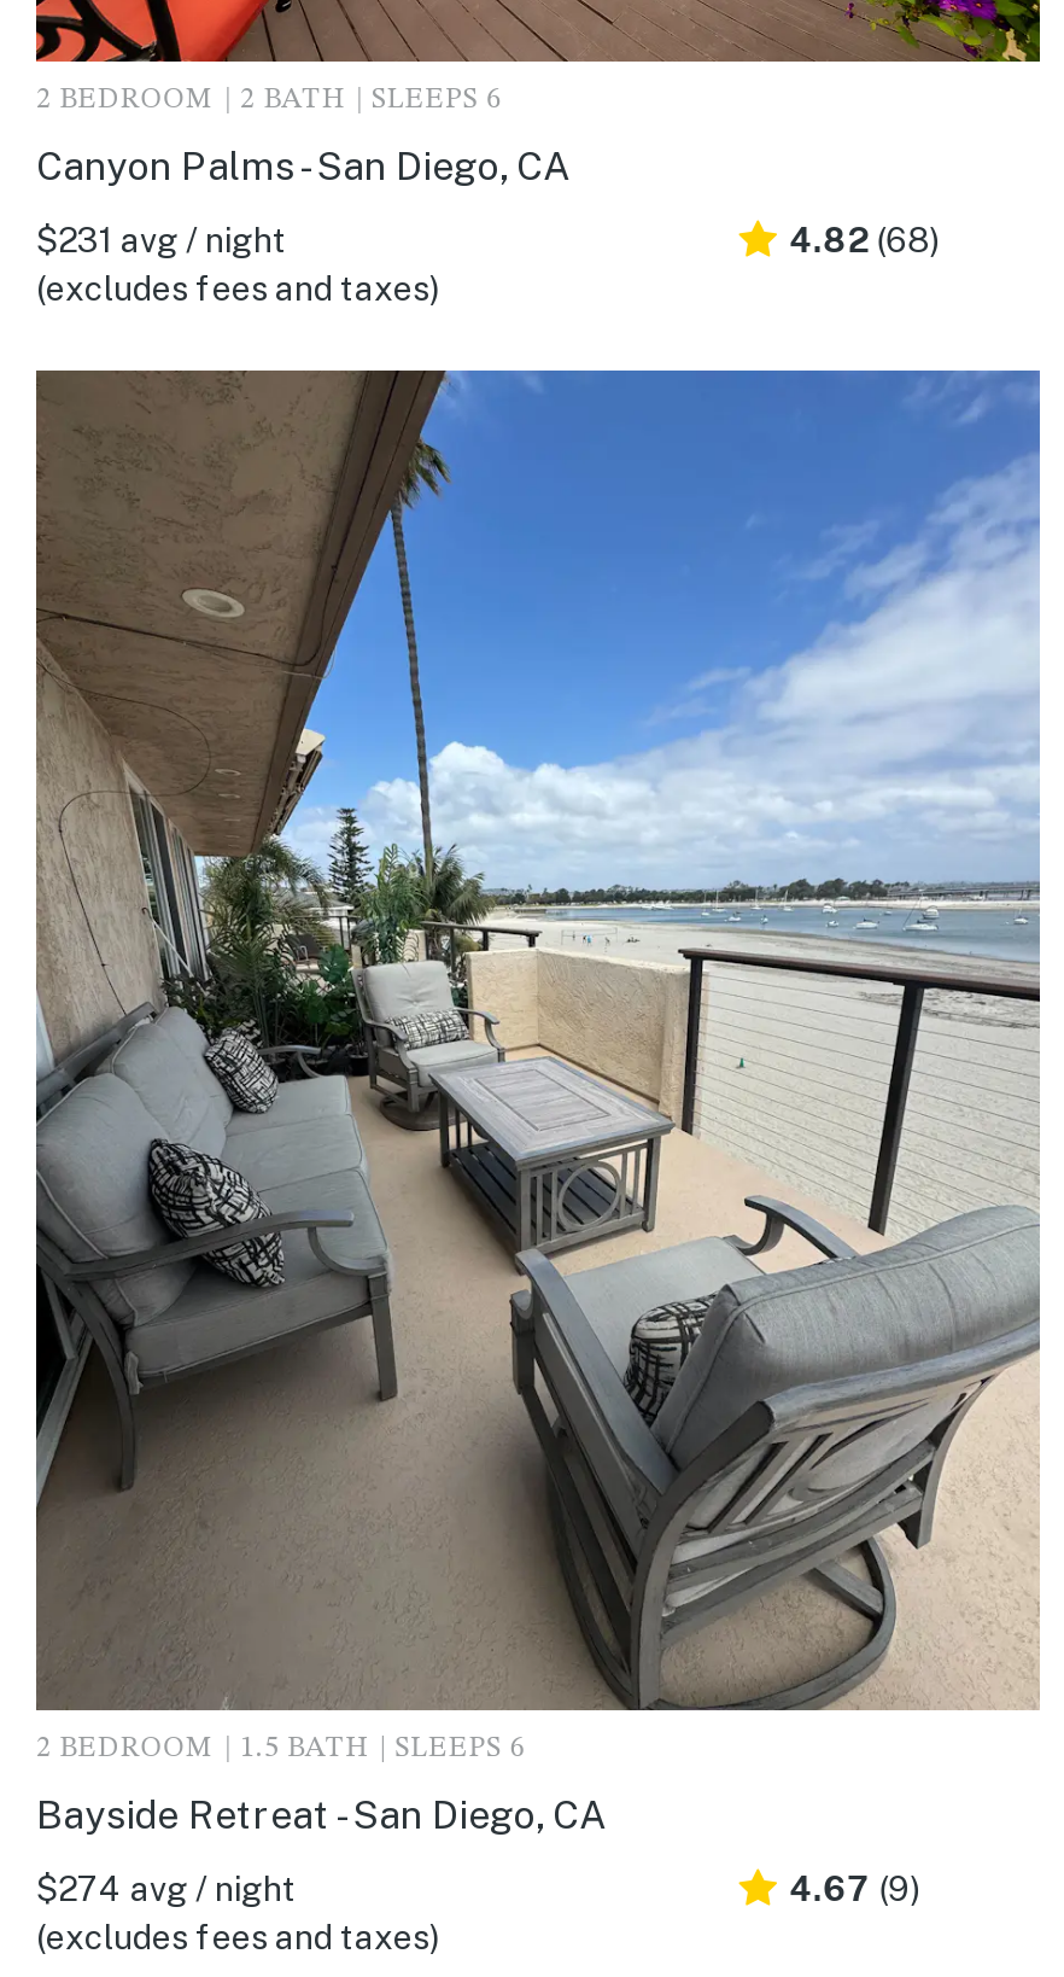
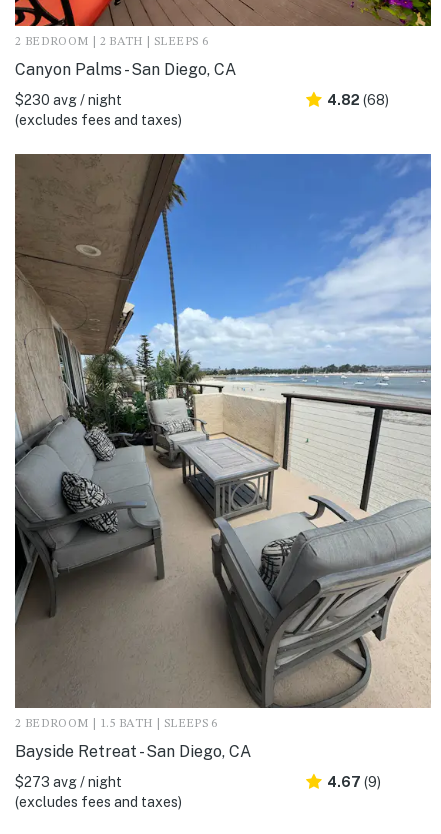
- $231 avg / night
+ $230 avg / night

- $274 avg / night
+ $273 avg / night
